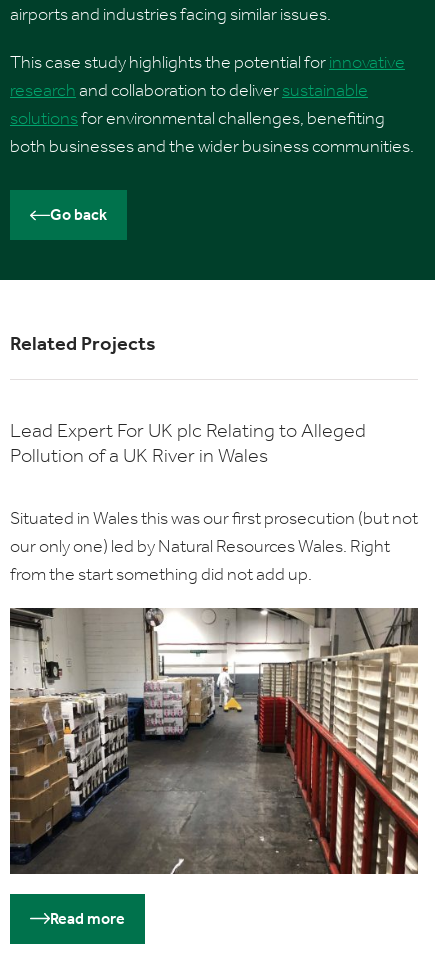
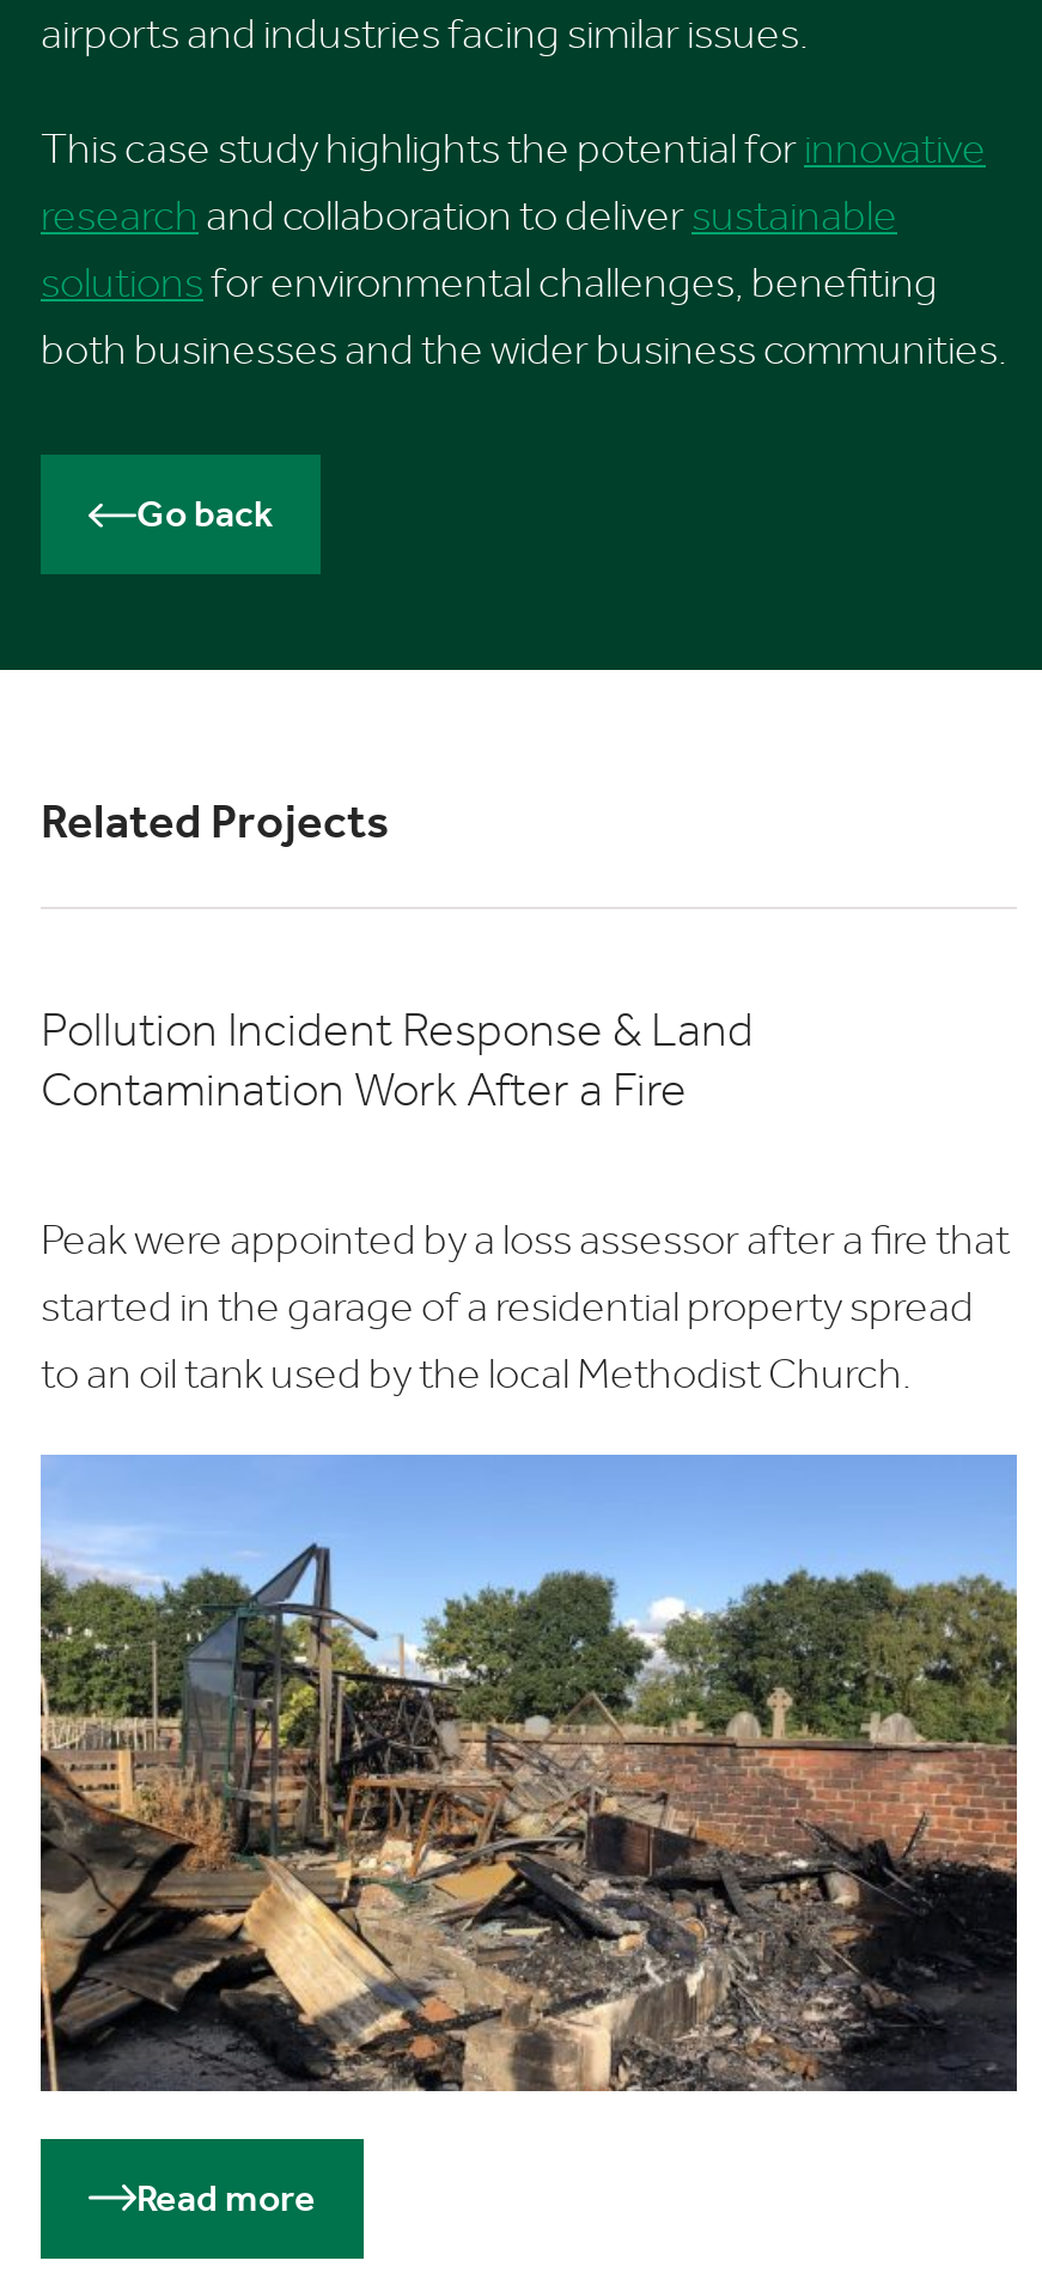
- Lead Expert For UK plc Relating to Alleged
- Pollution of a UK River in Wales
+ Pollution Incident Response & Land
+ Contamination Work After a Fire

- Situated in Wales this was our first prosecution (but not
- our only one) led by Natural Resources Wales. Right
- from the start something did not add up.
+ Peak were appointed by a loss assessor after a fire that
+ started in the garage of a residential property spread
+ to an oil tank used by the local Methodist Church.

- [image]
+ [image]
